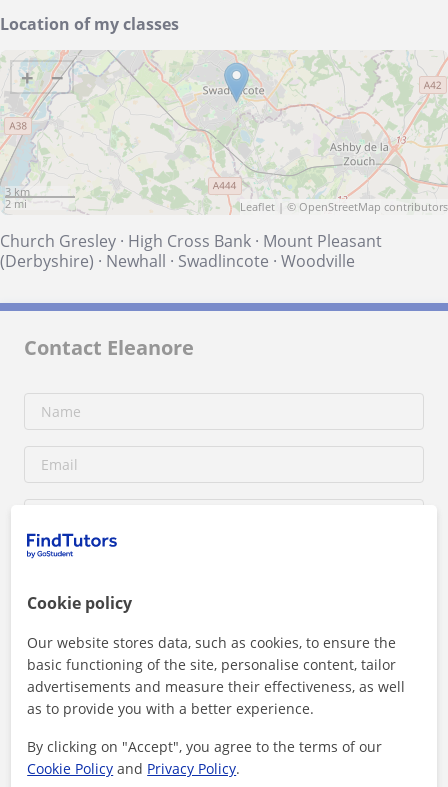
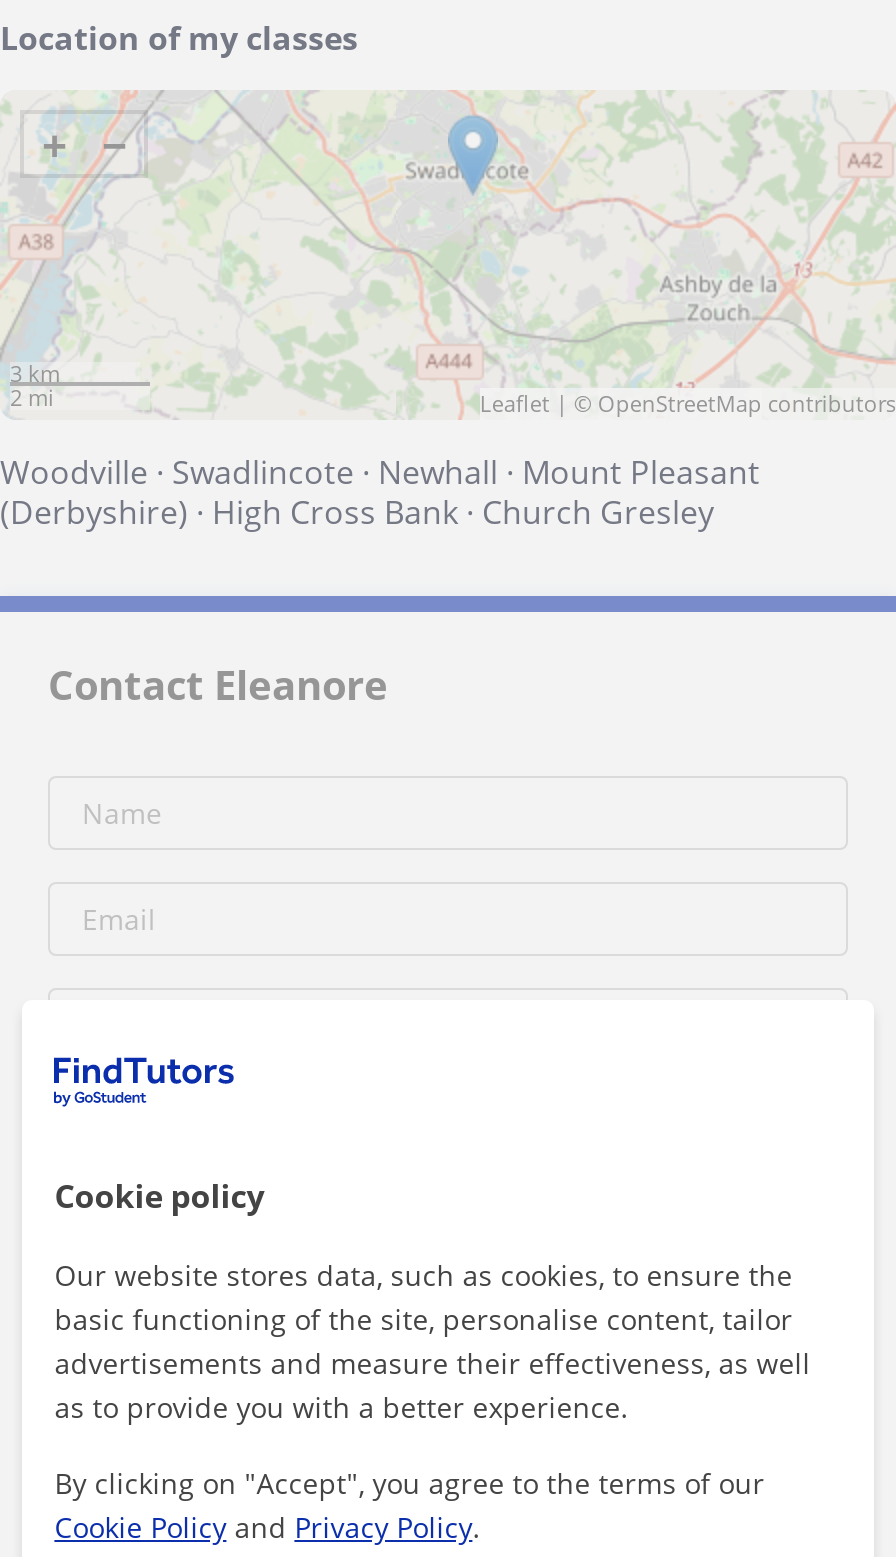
- Church Gresley · High Cross Bank · Mount Pleasant
- (Derbyshire) · Newhall · Swadlincote · Woodville
+ Woodville · Swadlincote · Newhall · Mount Pleasant
+ (Derbyshire) · High Cross Bank · Church Gresley
